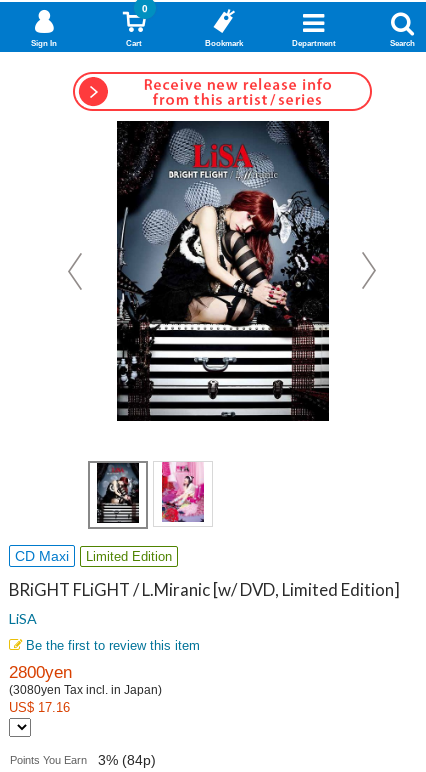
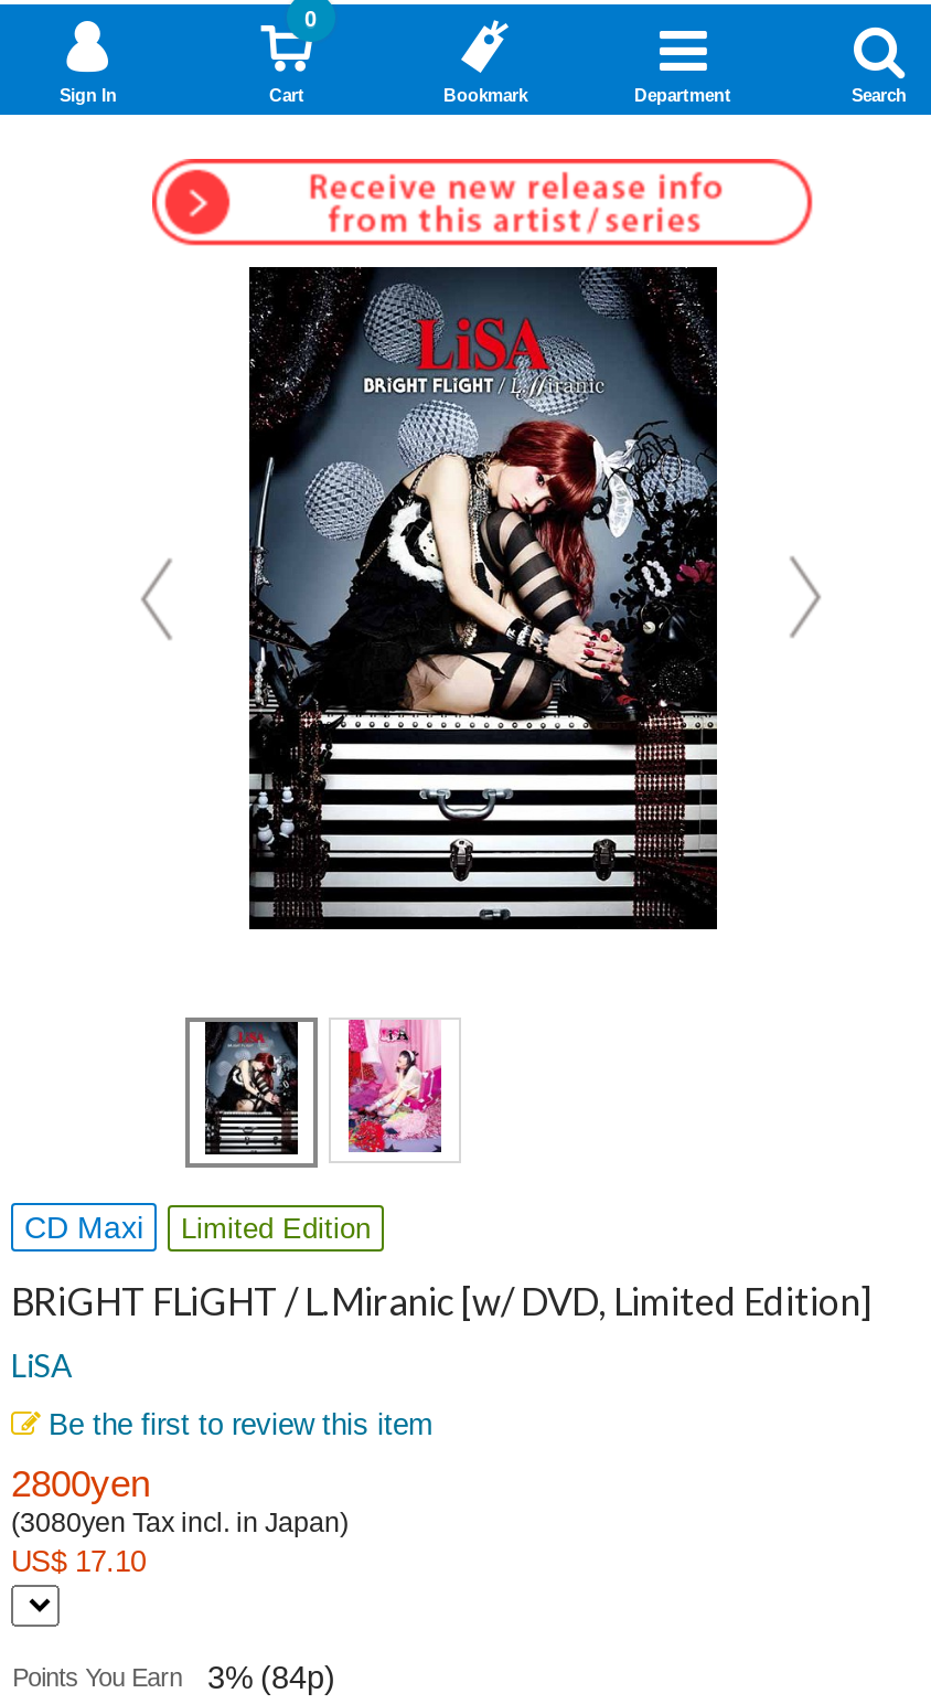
- US$ 17.16
+ US$ 17.10
